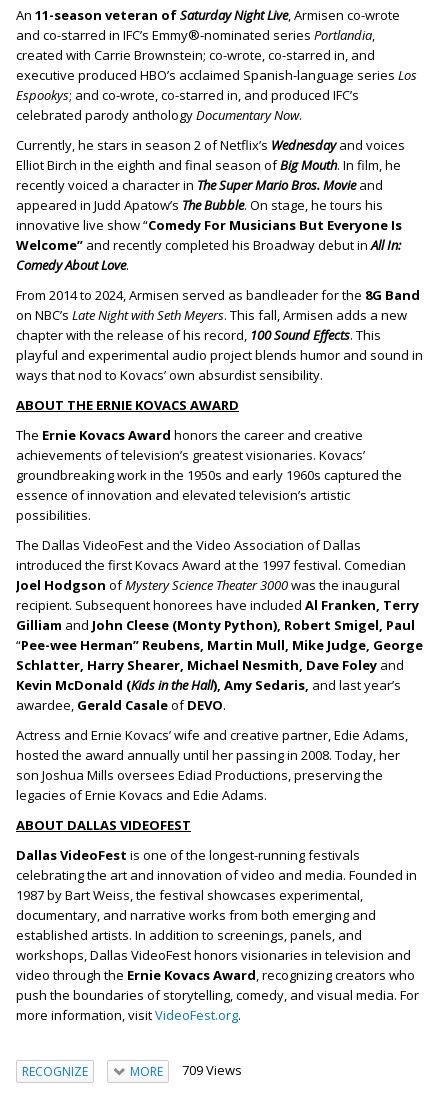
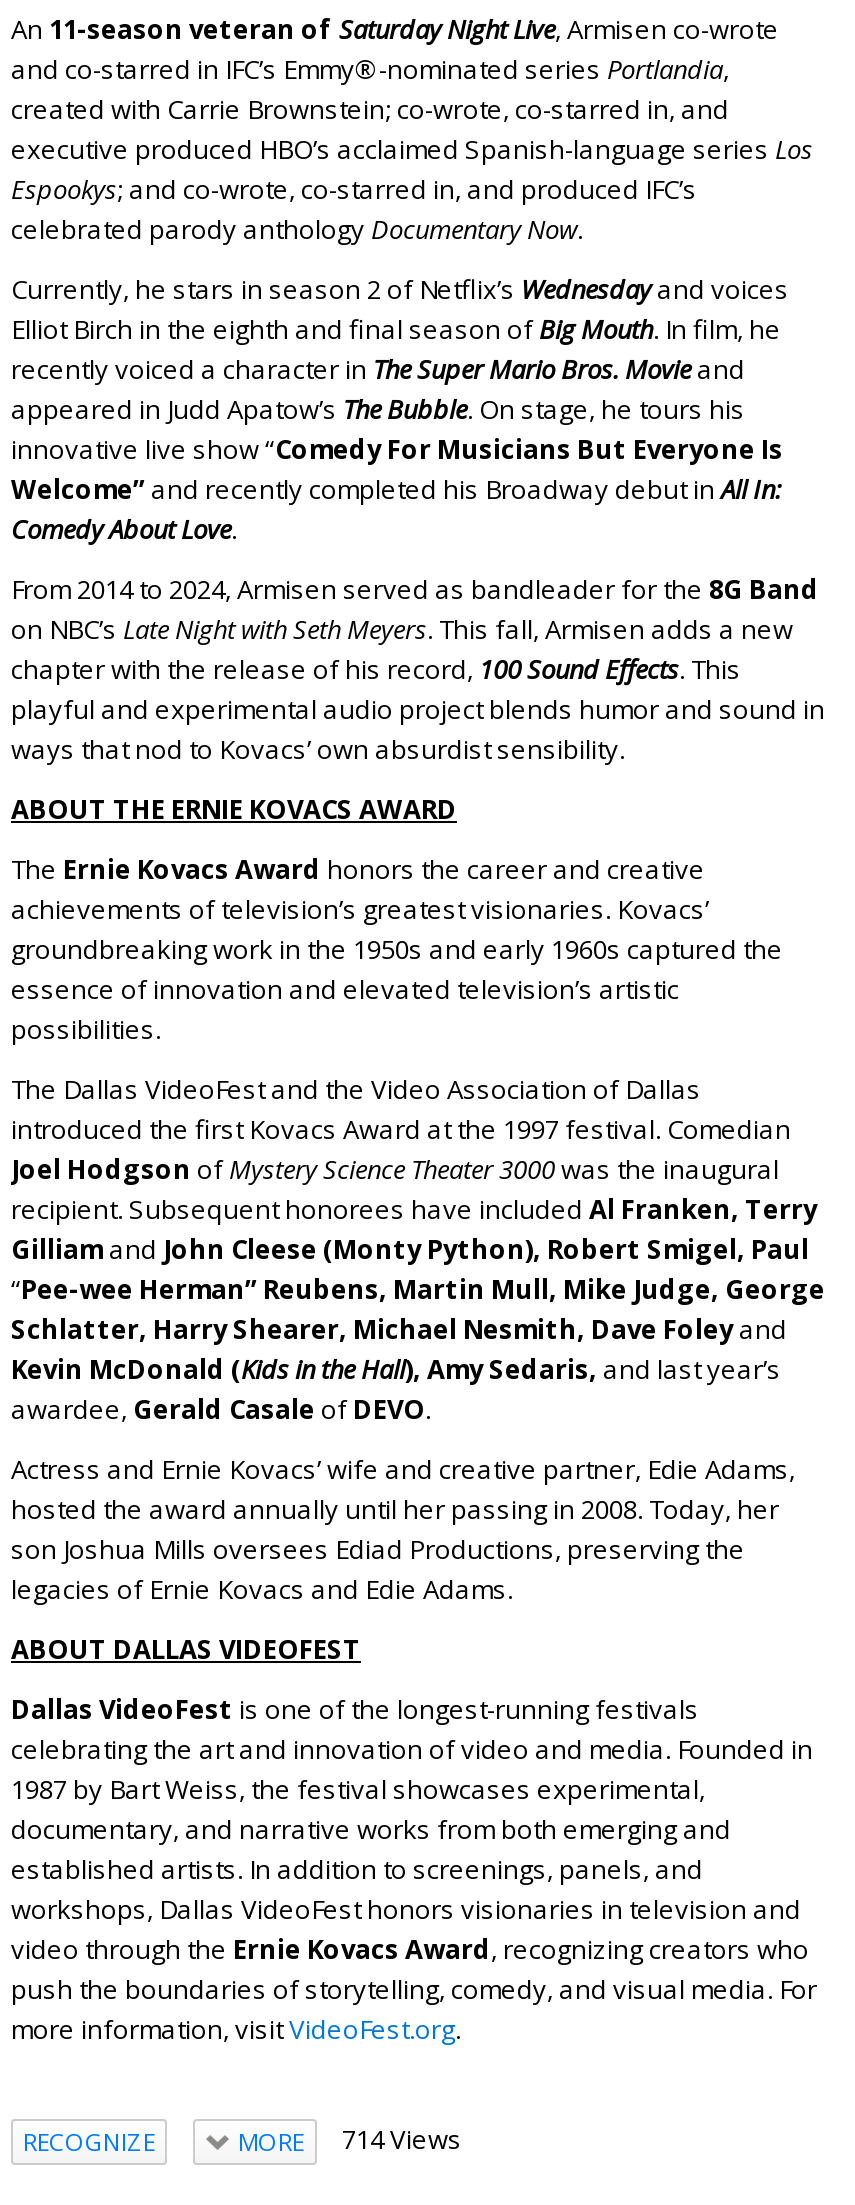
- MORE 709 Views
+ MORE 714 Views
